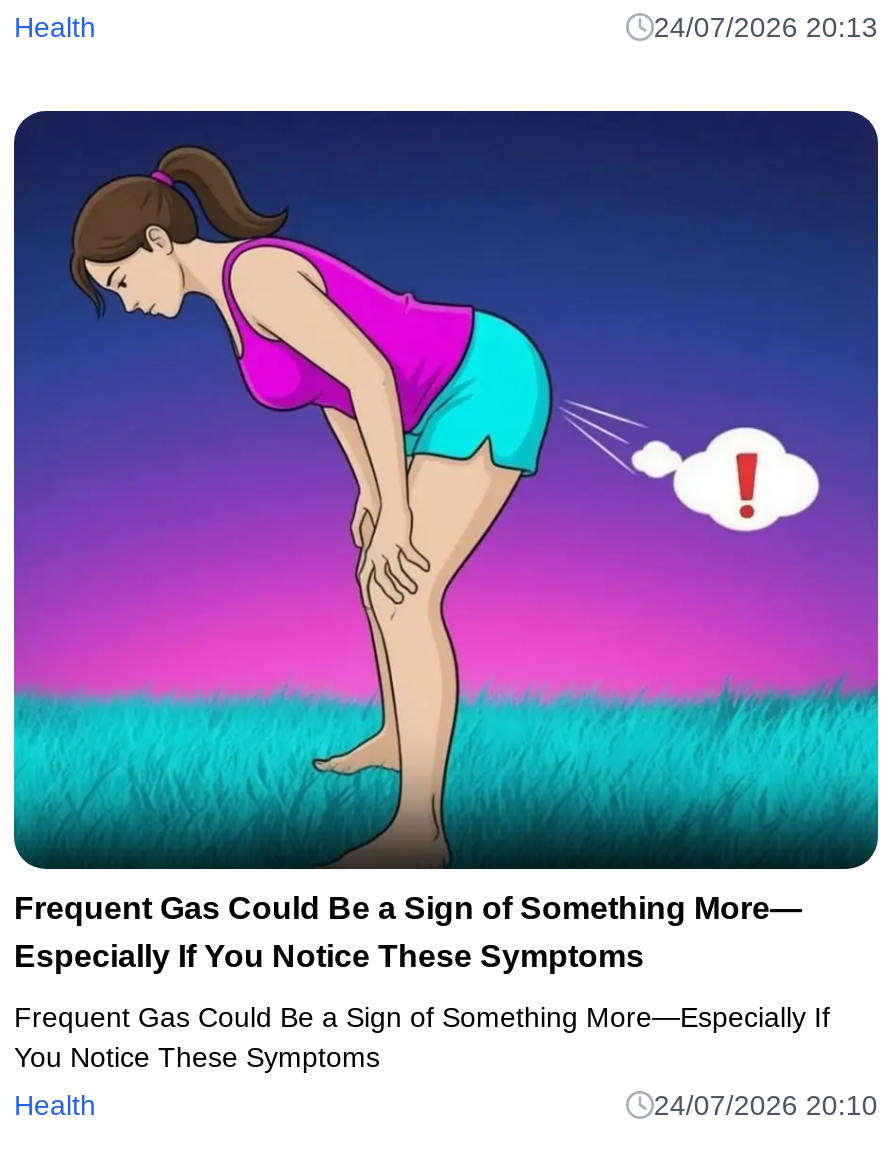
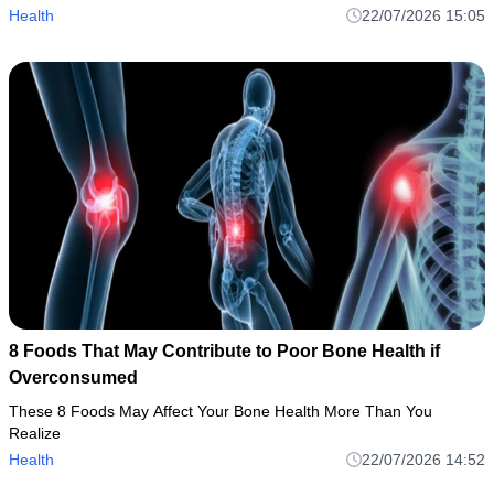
- 24/07/2026 20:13
+ 22/07/2026 15:05

- [image]
- Frequent Gas Could Be a Sign of Something More—
- Especially If You Notice These Symptoms
+ [image]
+ 8 Foods That May Contribute to Poor Bone Health if
+ Overconsumed

- Frequent Gas Could Be a Sign of Something More—Especially If
- You Notice These Symptoms
+ These 8 Foods May Affect Your Bone Health More Than You
+ Realize

- 24/07/2026 20:10
+ 22/07/2026 14:52
